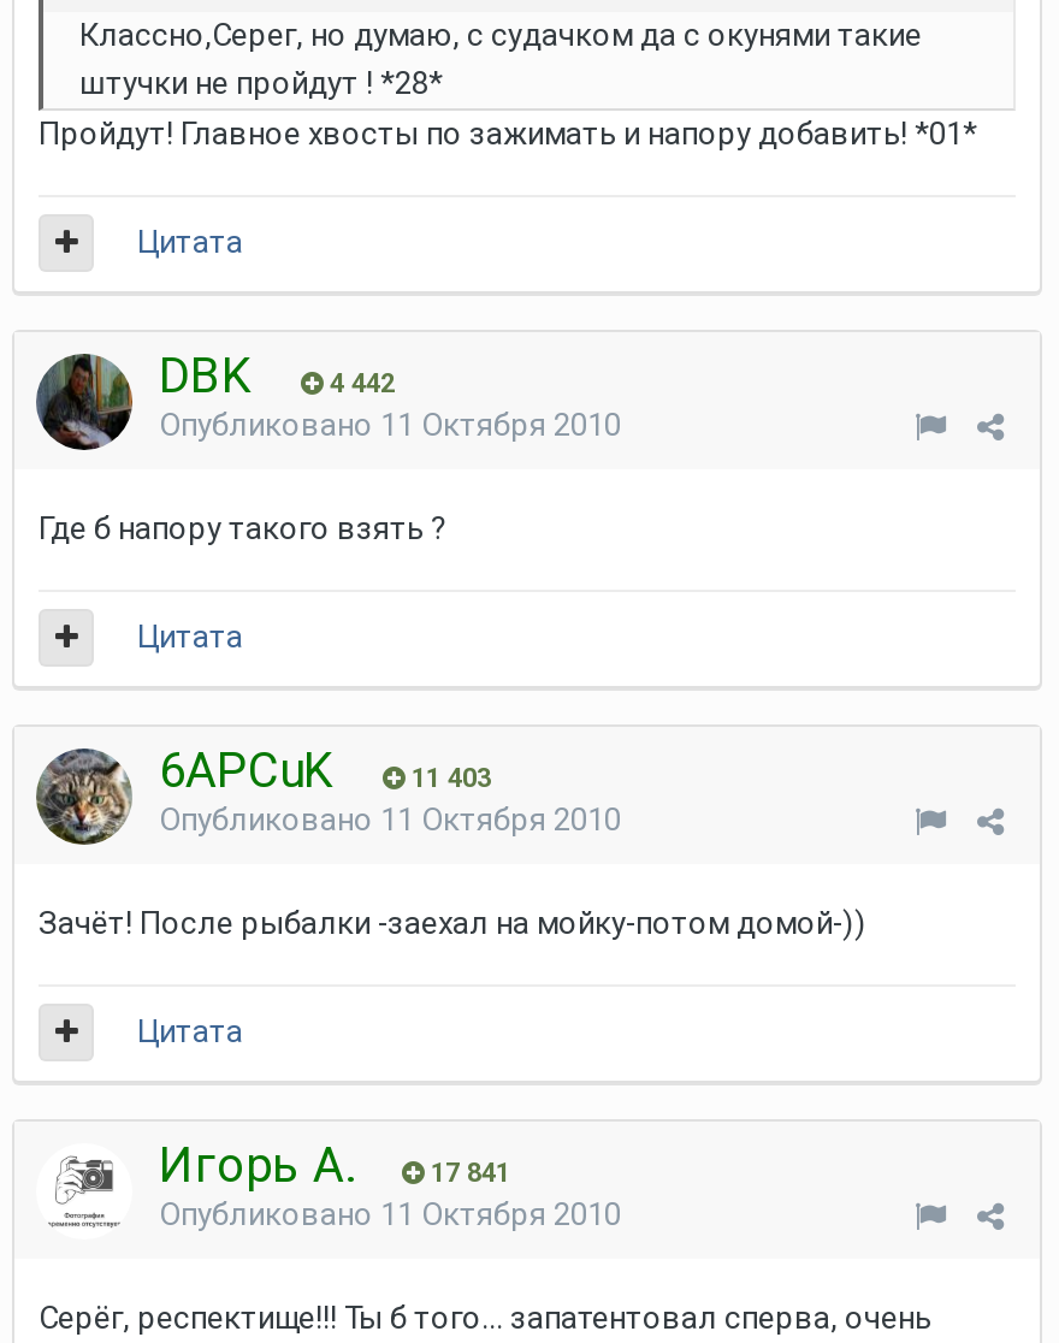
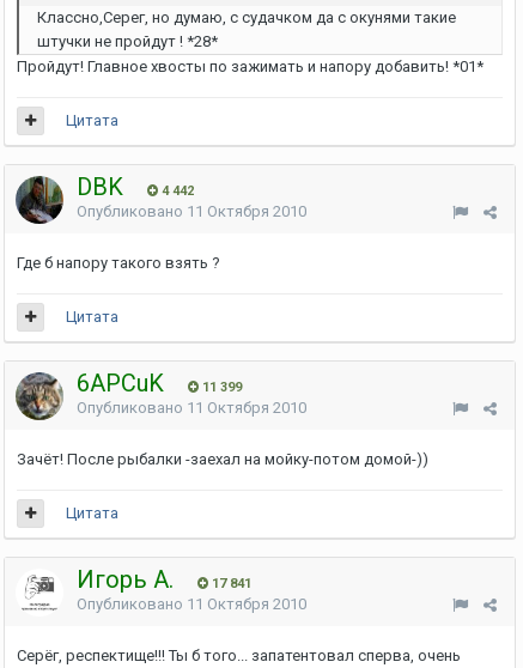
- 11 403
+ 11 399
